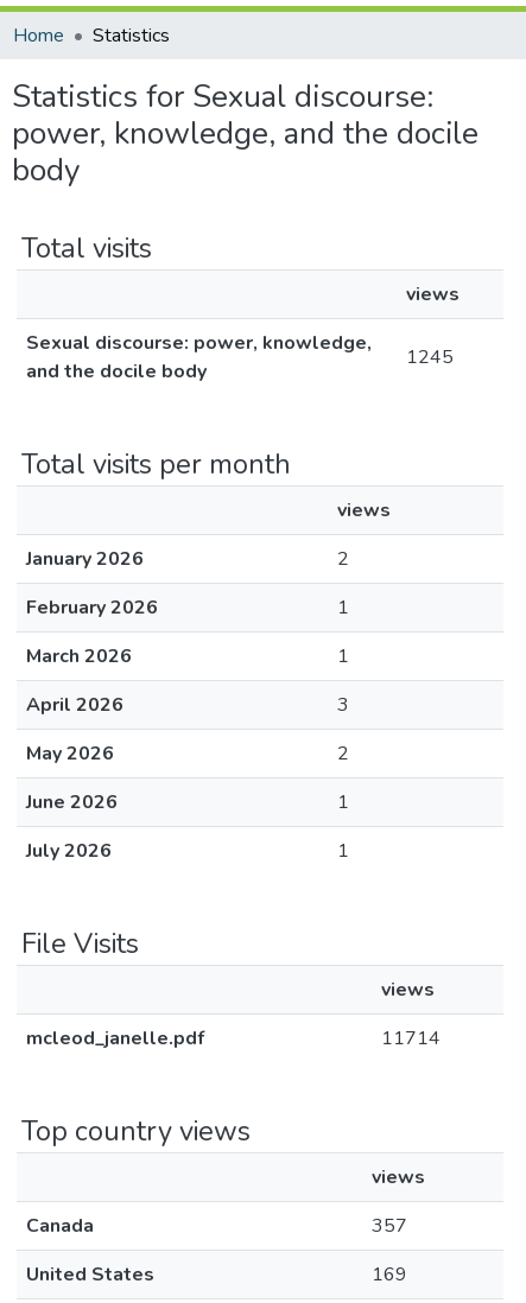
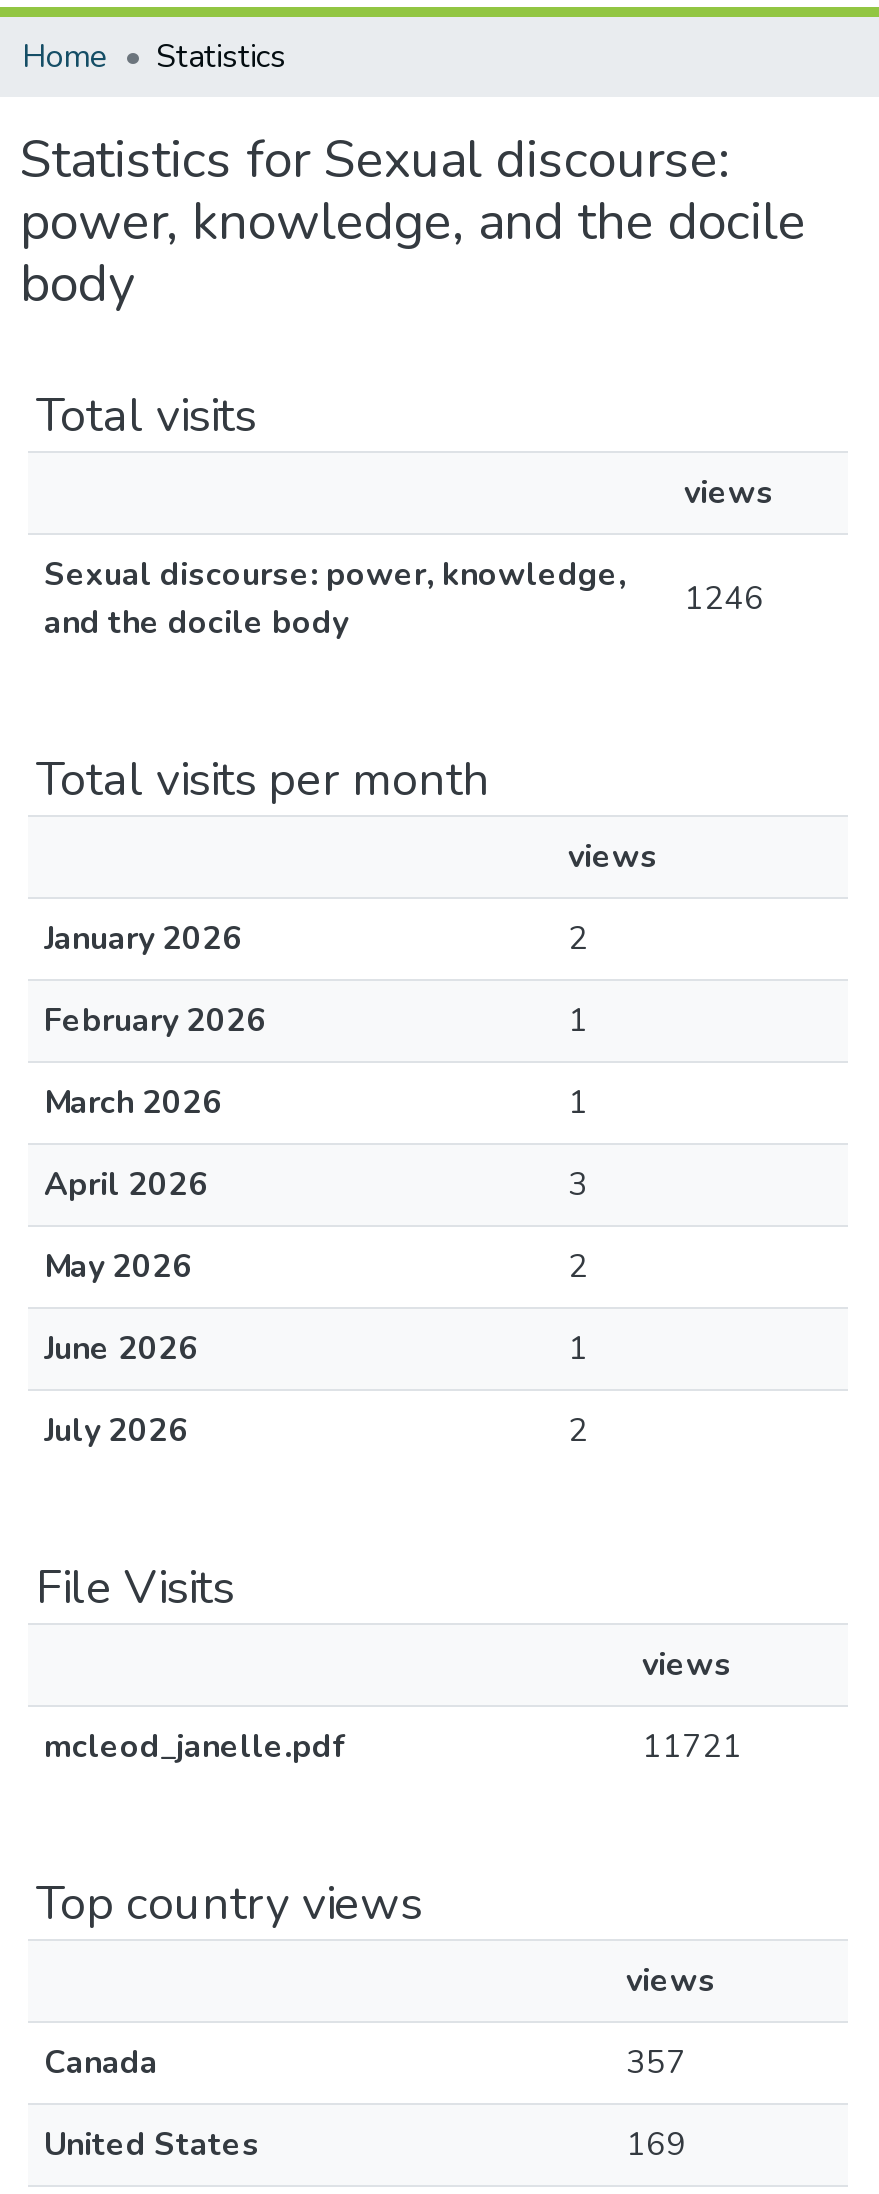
- 1245
+ 1246

- 1
+ 2

- 11714
+ 11721
